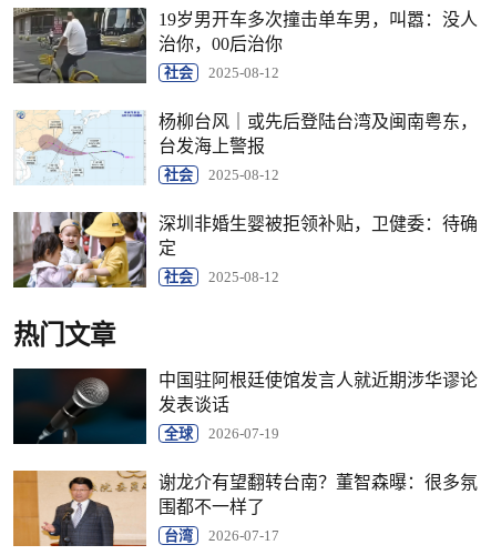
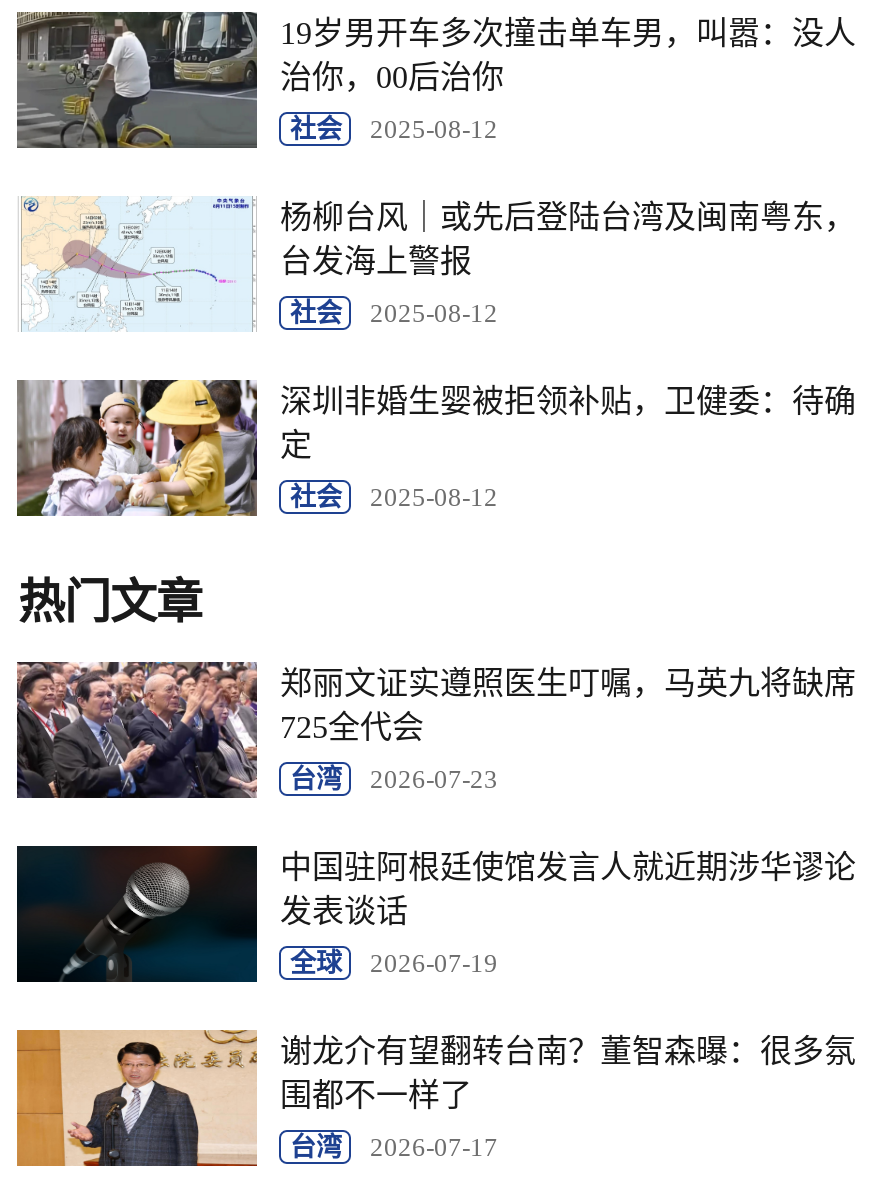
+ [image]
+ 郑丽文证实遵照医生叮嘱，马英九将缺席
+ 725全代会
+ 台湾
+ 2026-07-23
